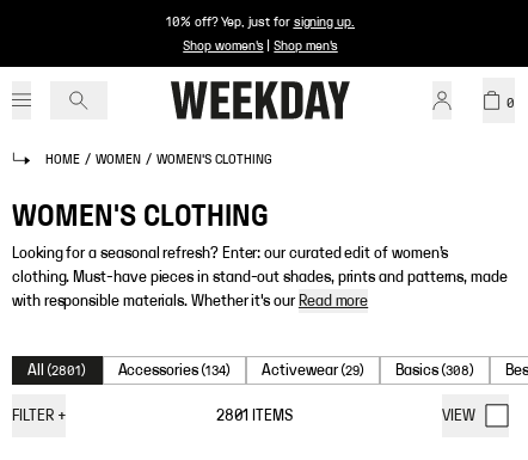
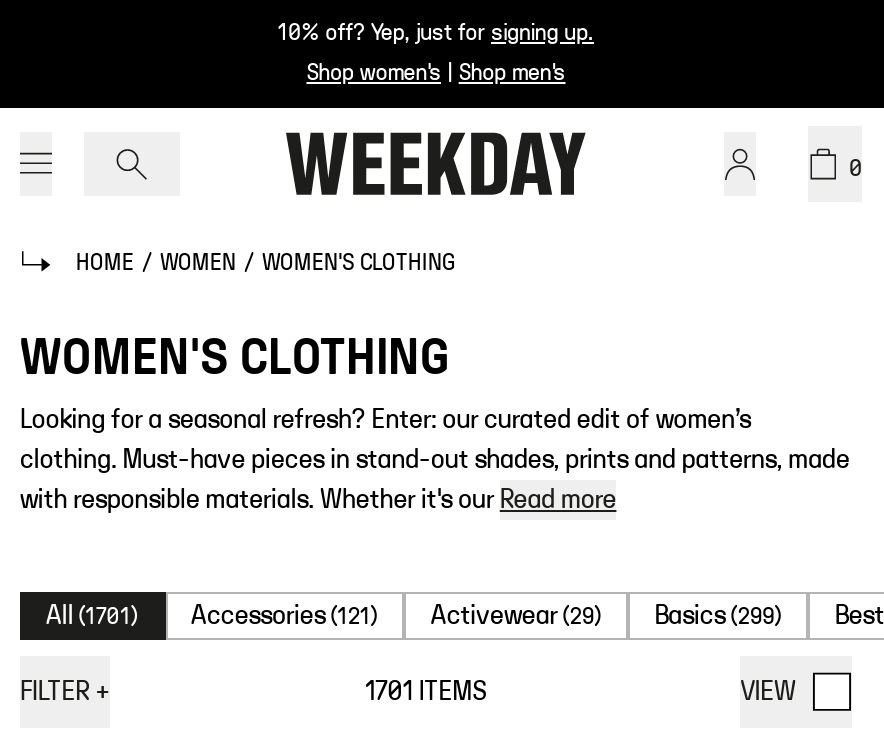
- All (2801)
+ All (1701)

- Accessories (134)
+ Accessories (121)

- Basics (308)
+ Basics (299)

- 2801 ITEMS
+ 1701 ITEMS
